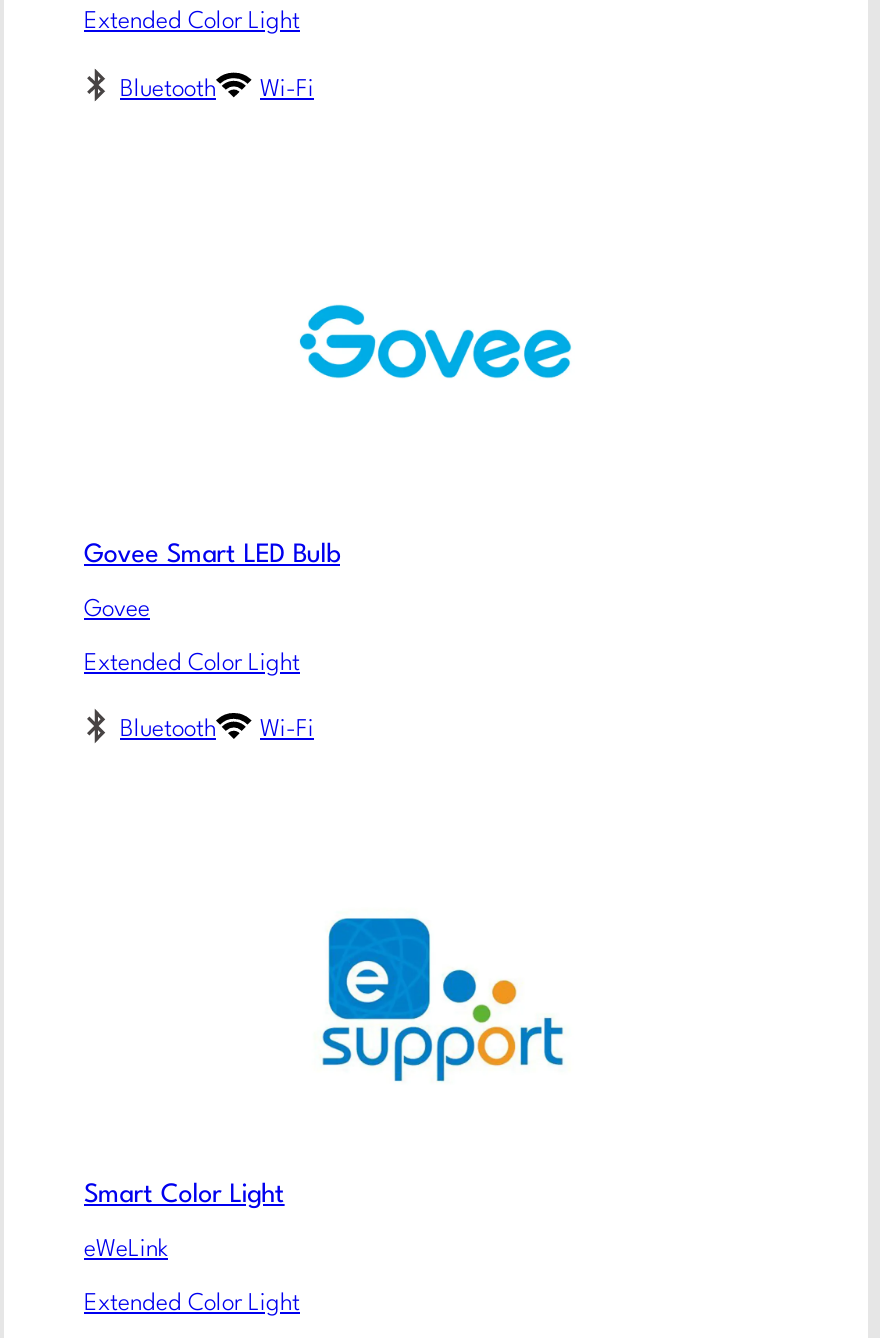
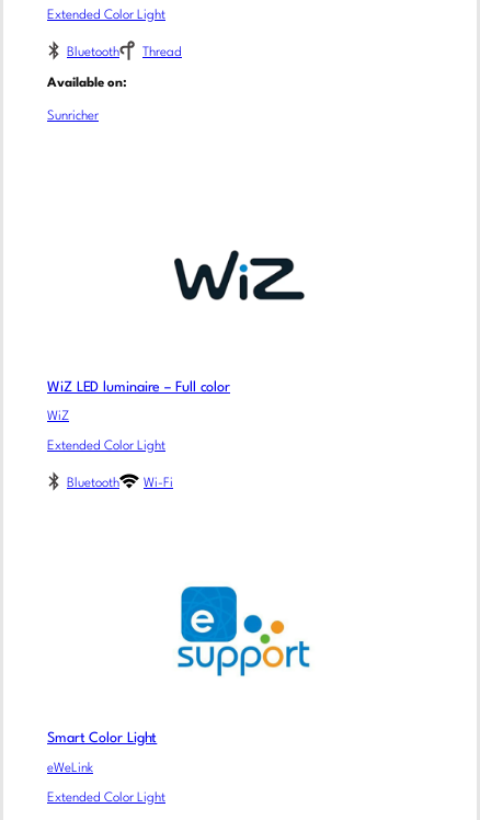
- Wi-Fi
+ Thread
+ Available on:
+ Sunricher

- [image]
+ [image]

- Govee Smart LED Bulb
- Govee
+ WiZ LED luminaire – Full color
+ WiZ
